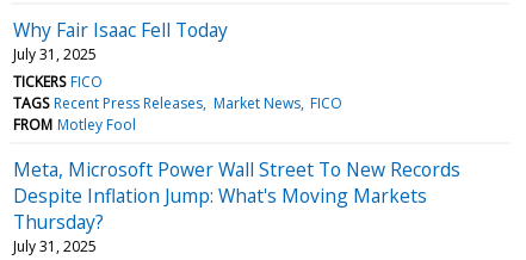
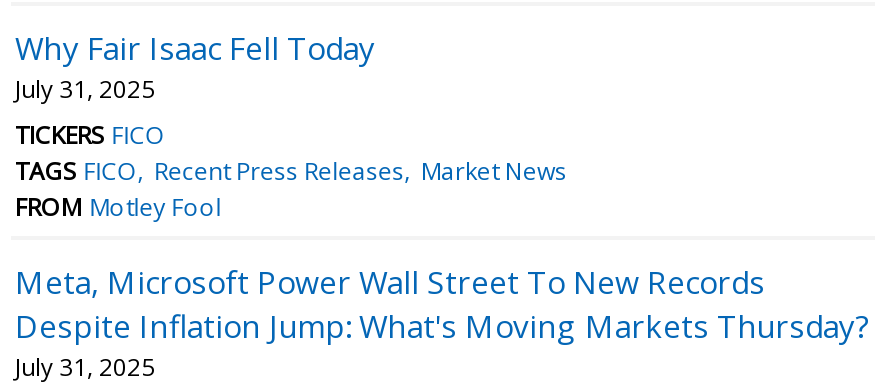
- TAGS Recent Press Releases Market News FICO
+ TAGS FICO Recent Press Releases Market News
